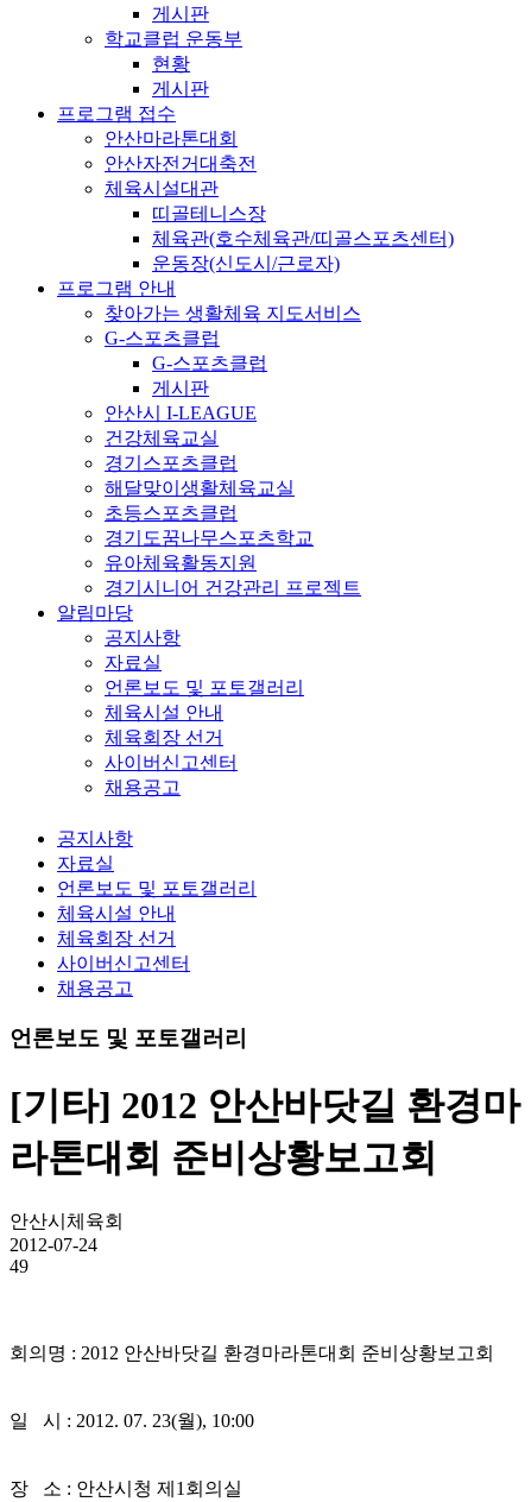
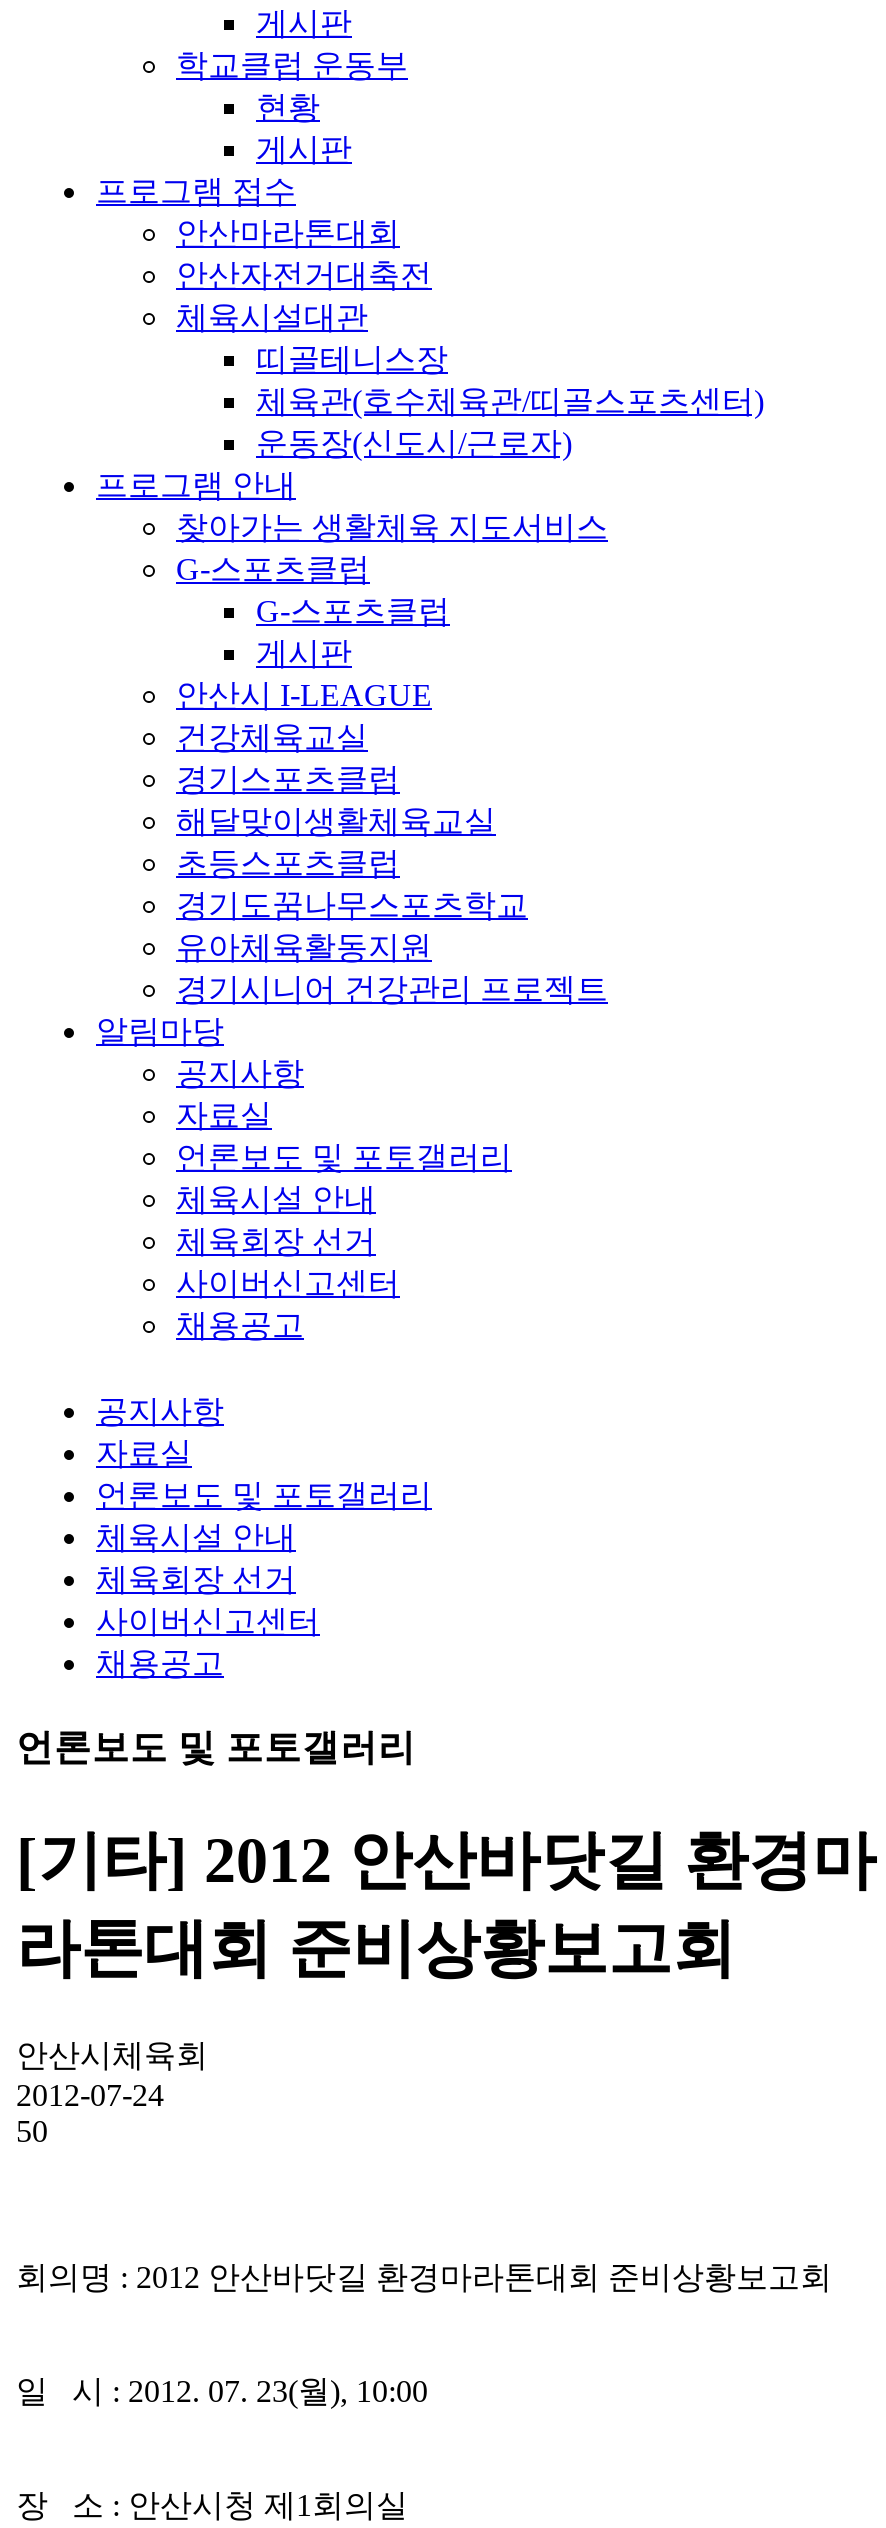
- 49
+ 50
